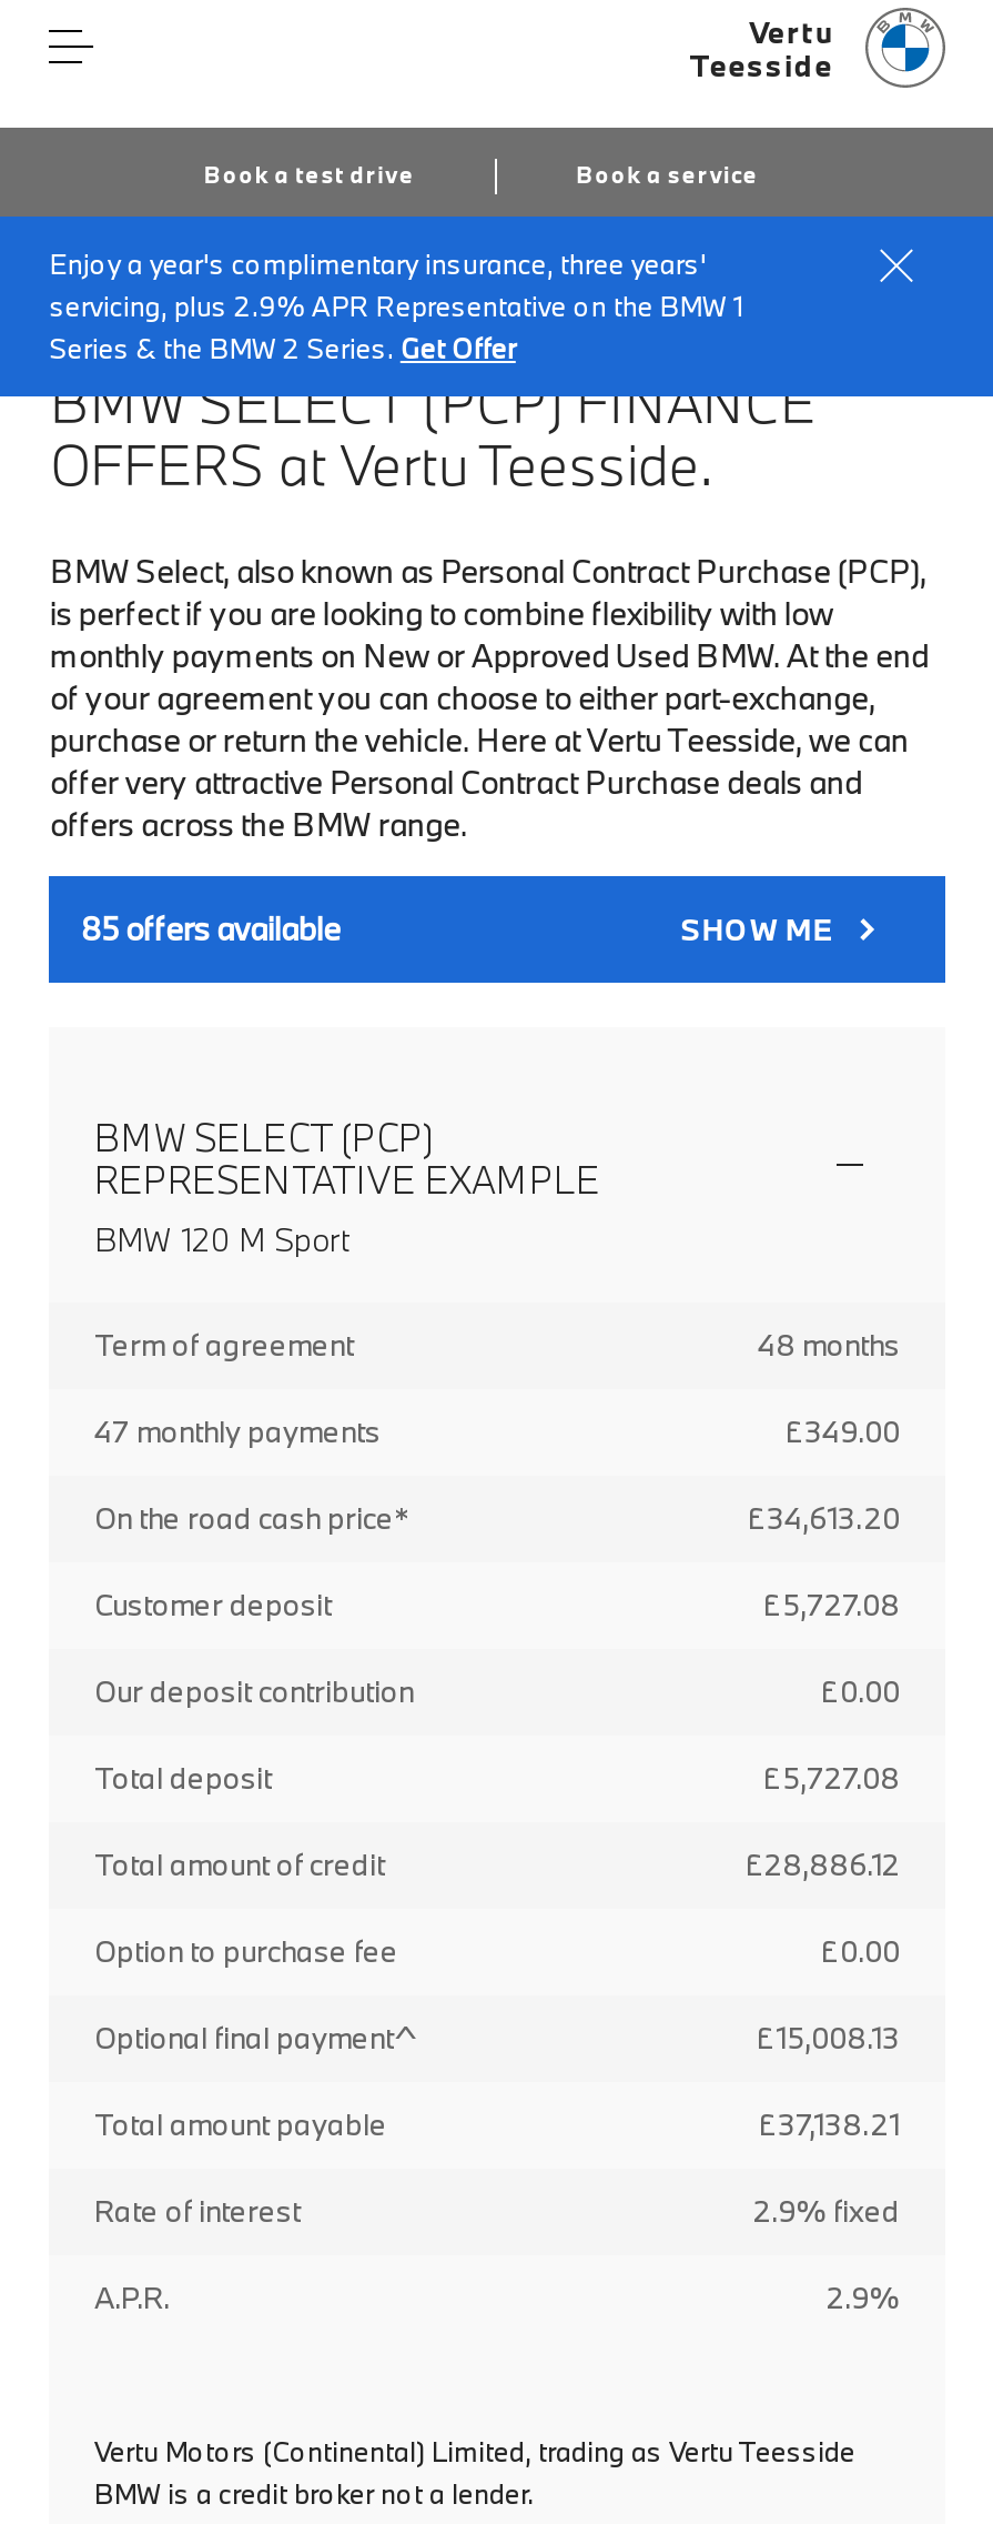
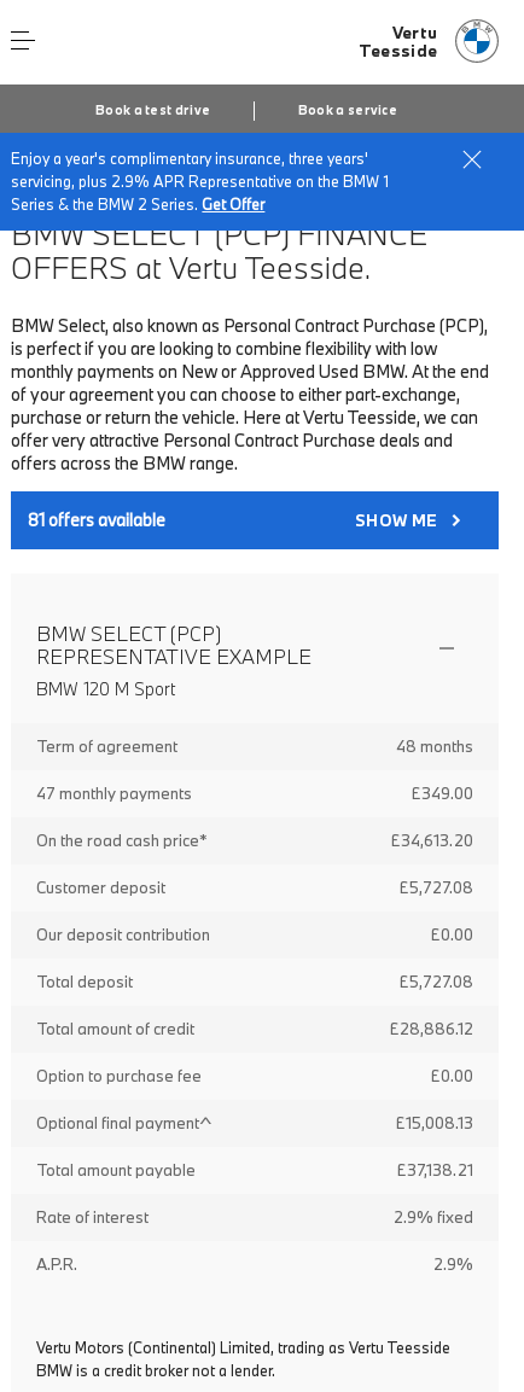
- 85 offers available
+ 81 offers available
